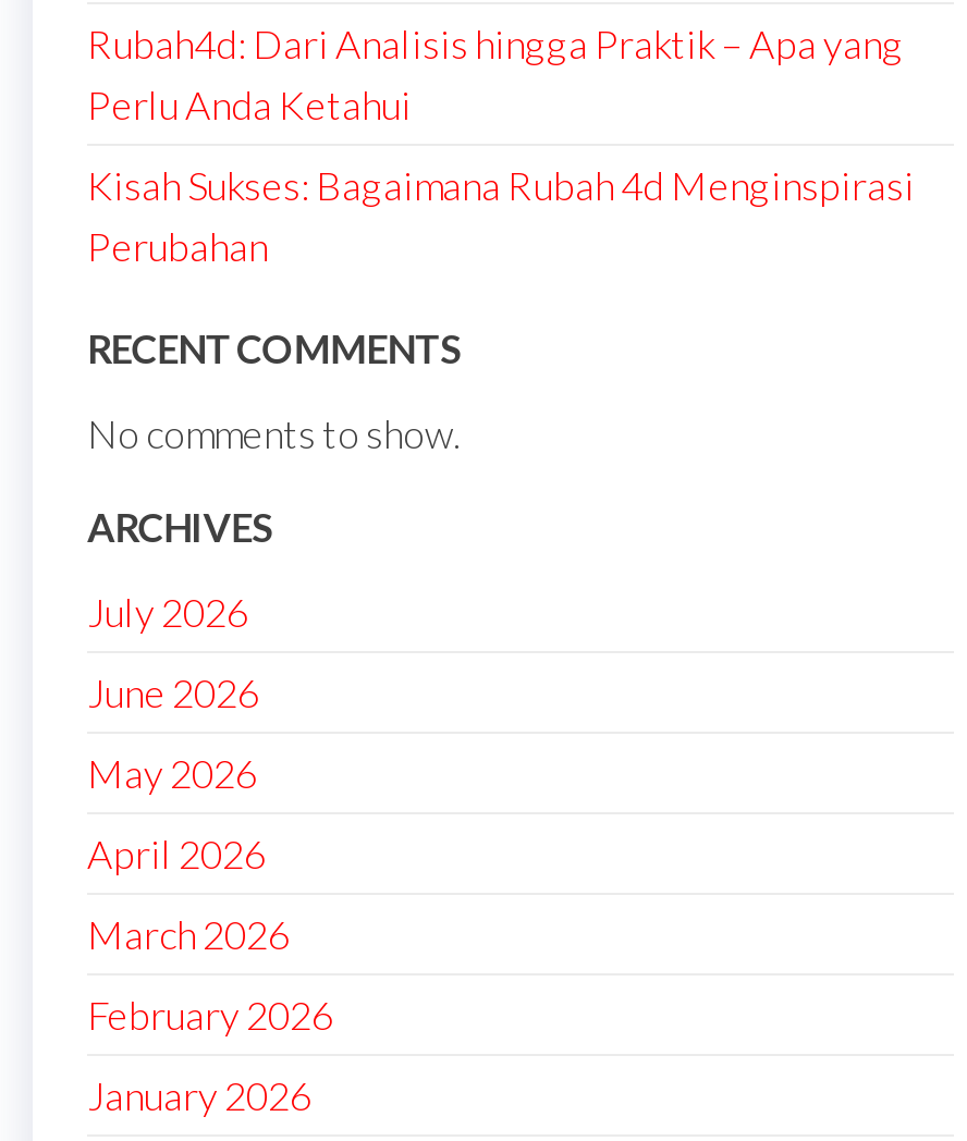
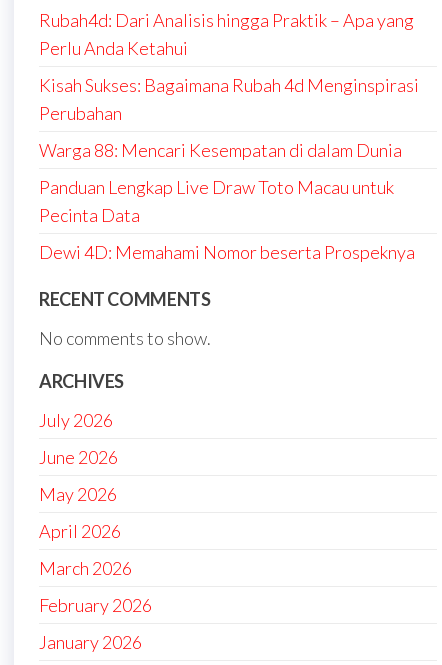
+ Warga 88: Mencari Kesempatan di dalam Dunia
+ Panduan Lengkap Live Draw Toto Macau untuk
+ Pecinta Data
+ Dewi 4D: Memahami Nomor beserta Prospeknya
